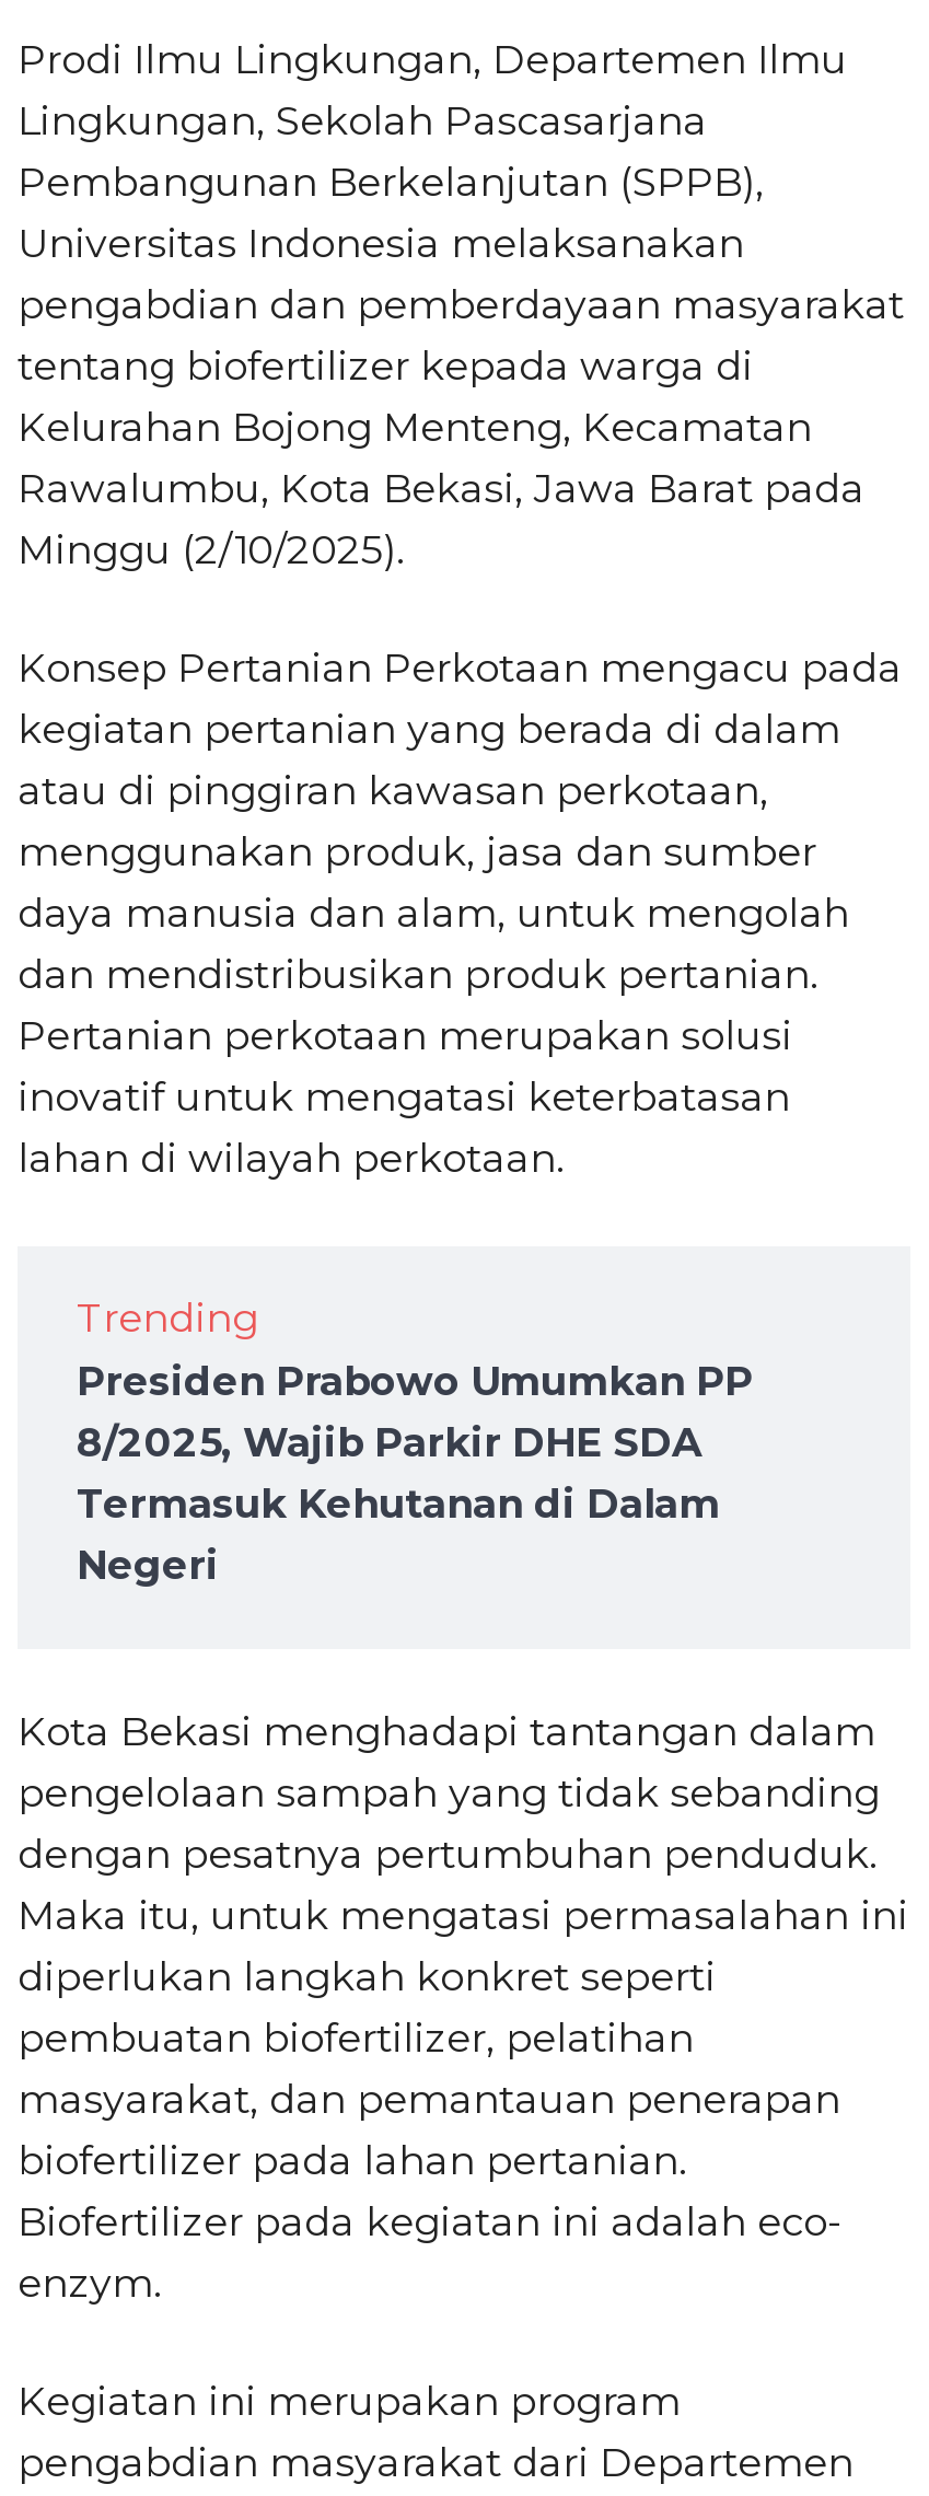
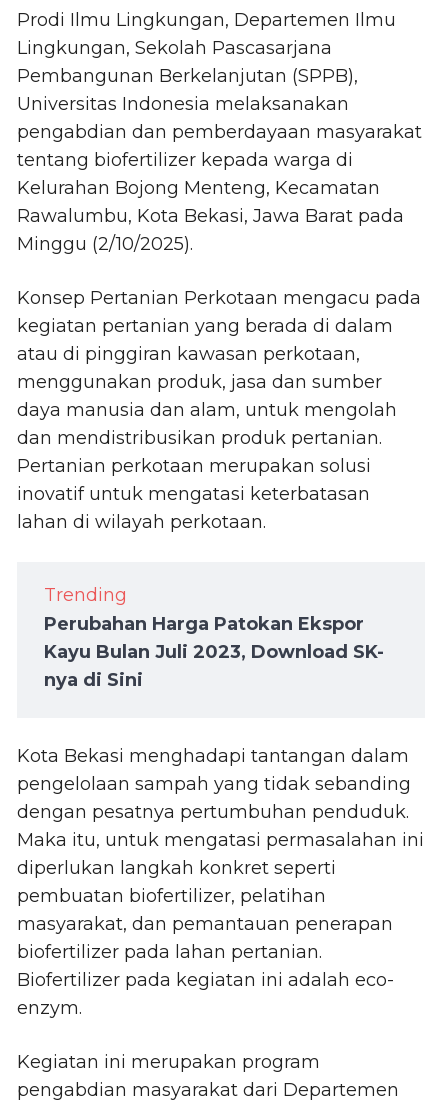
- Presiden Prabowo Umumkan PP
- 8/2025, Wajib Parkir DHE SDA
- Termasuk Kehutanan di Dalam
- Negeri
+ Perubahan Harga Patokan Ekspor
+ Kayu Bulan Juli 2023, Download SK-
+ nya di Sini
